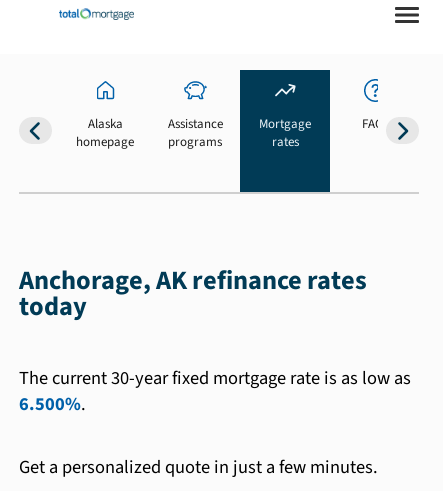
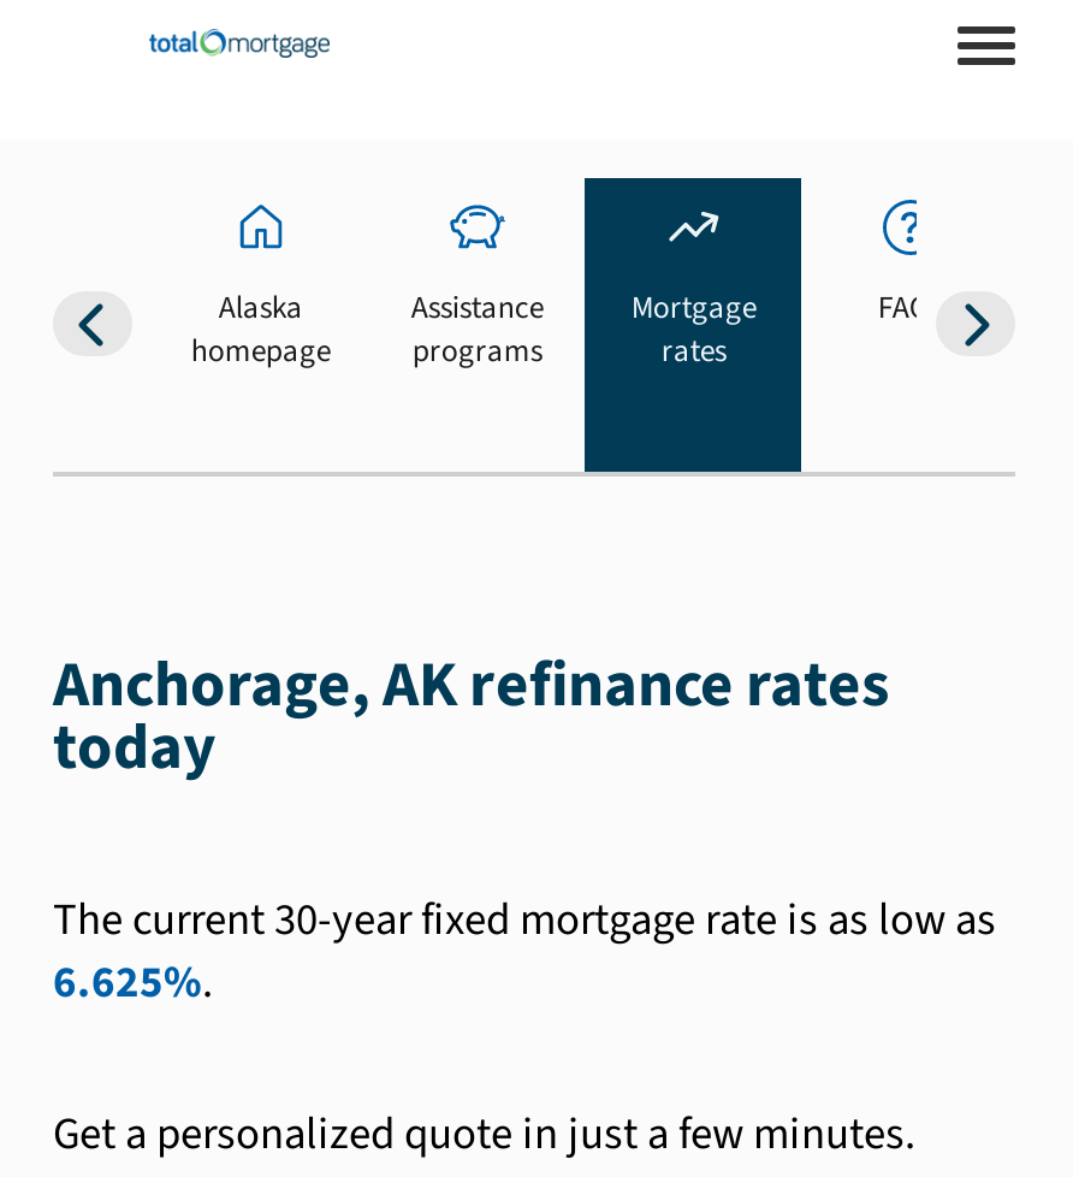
- 6.500%.
+ 6.625%.
